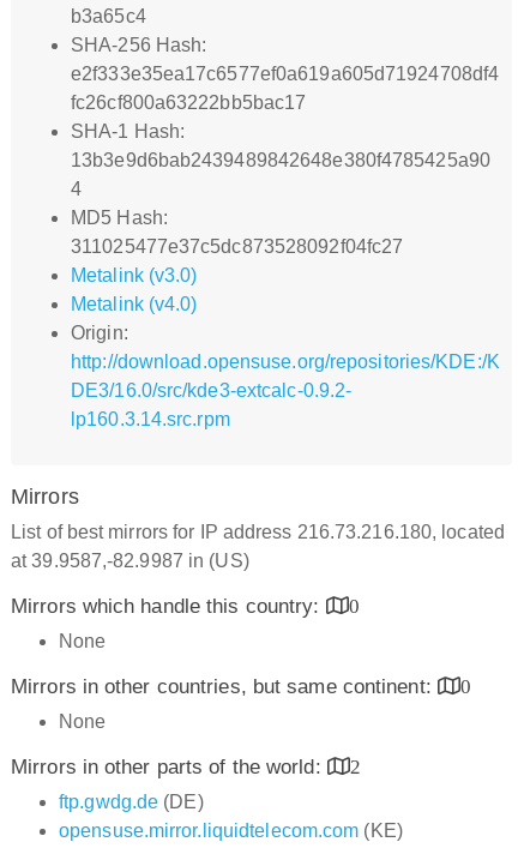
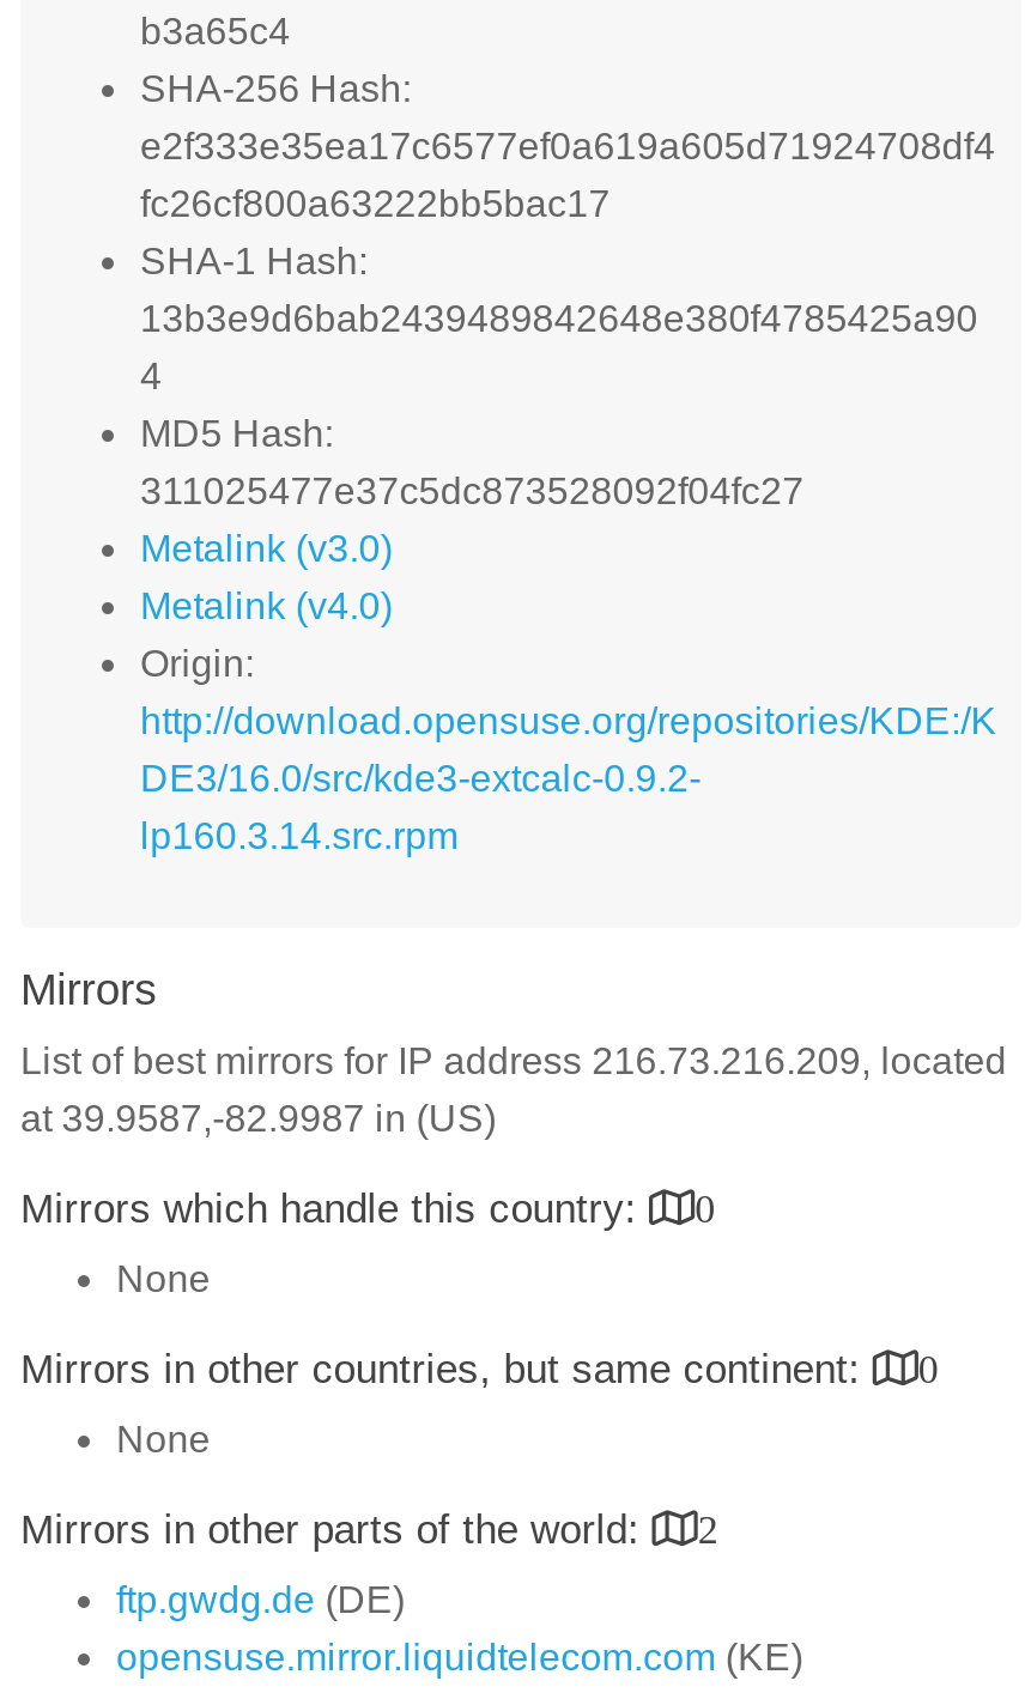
- List of best mirrors for IP address 216.73.216.180, located
+ List of best mirrors for IP address 216.73.216.209, located
